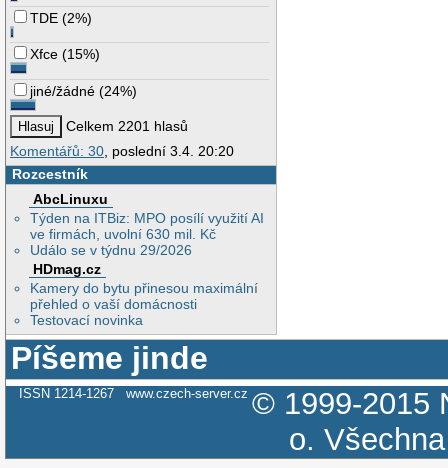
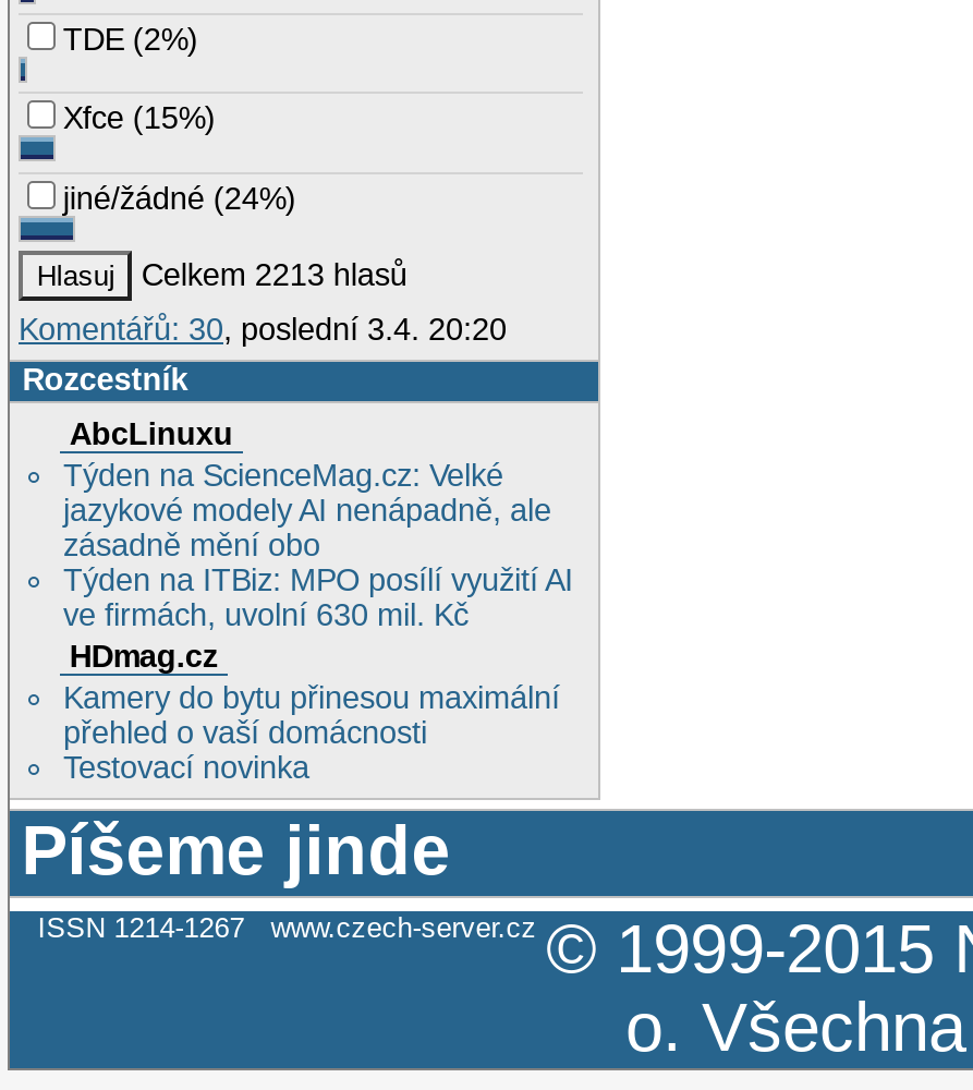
- Celkem 2201 hlasů
+ Celkem 2213 hlasů

+ Týden na ScienceMag.cz: Velké
+ jazykové modely AI nenápadně, ale
+ zásadně mění obo

moved down: Týden na ITBiz: MPO posílí využití AI | ve firmách, uvolní 630 mil. Kč

- Událo se v týdnu 29/2026
